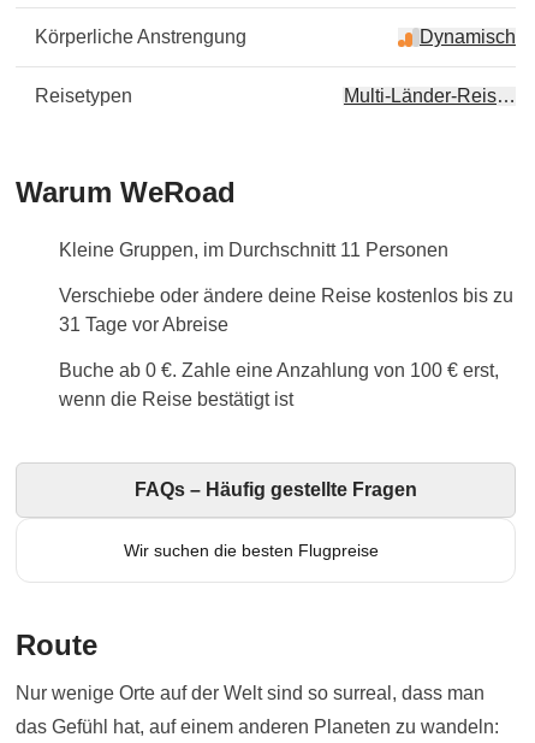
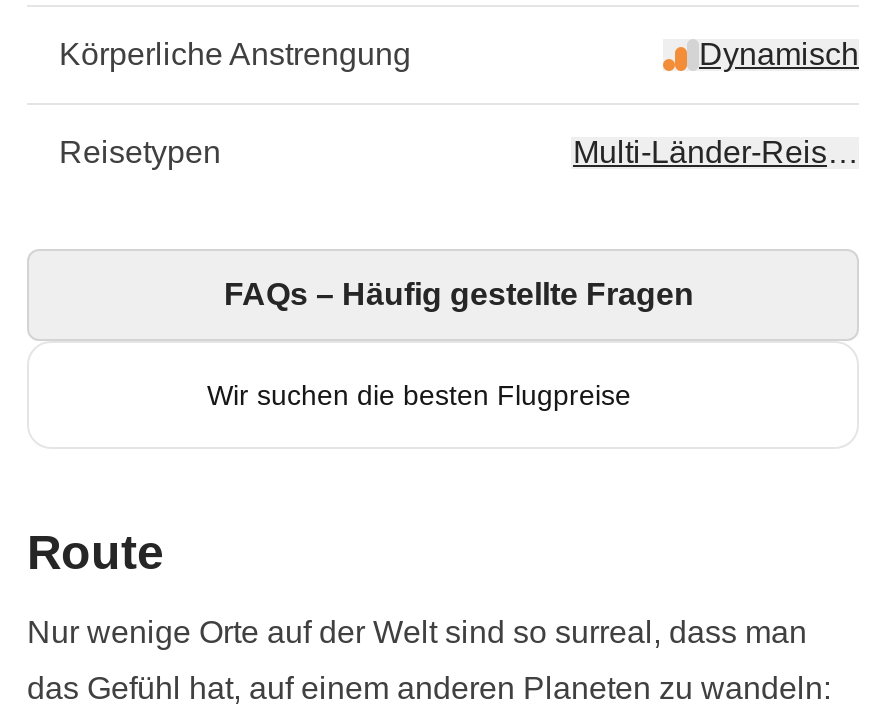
- Warum WeRoad
- Kleine Gruppen, im Durchschnitt 11 Personen
- Verschiebe oder ändere deine Reise kostenlos bis zu
- 31 Tage vor Abreise
- Buche ab 0 €. Zahle eine Anzahlung von 100 € erst,
- wenn die Reise bestätigt ist
